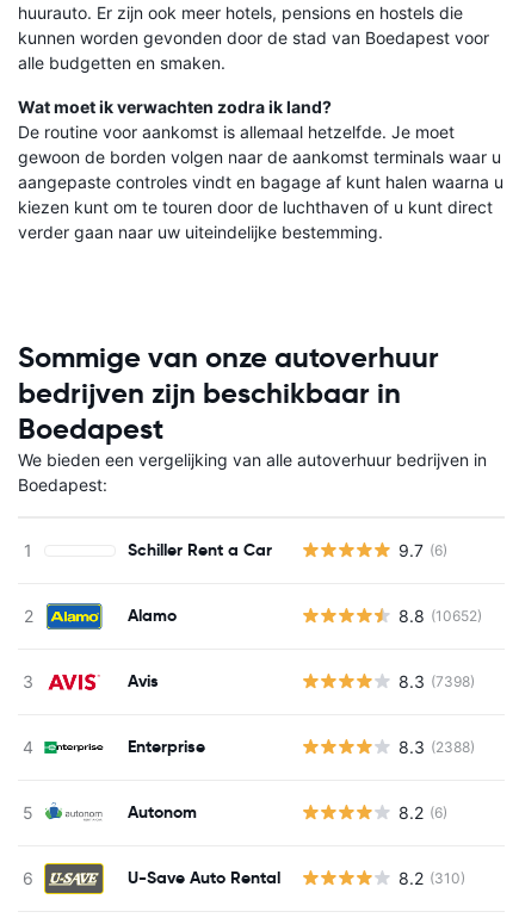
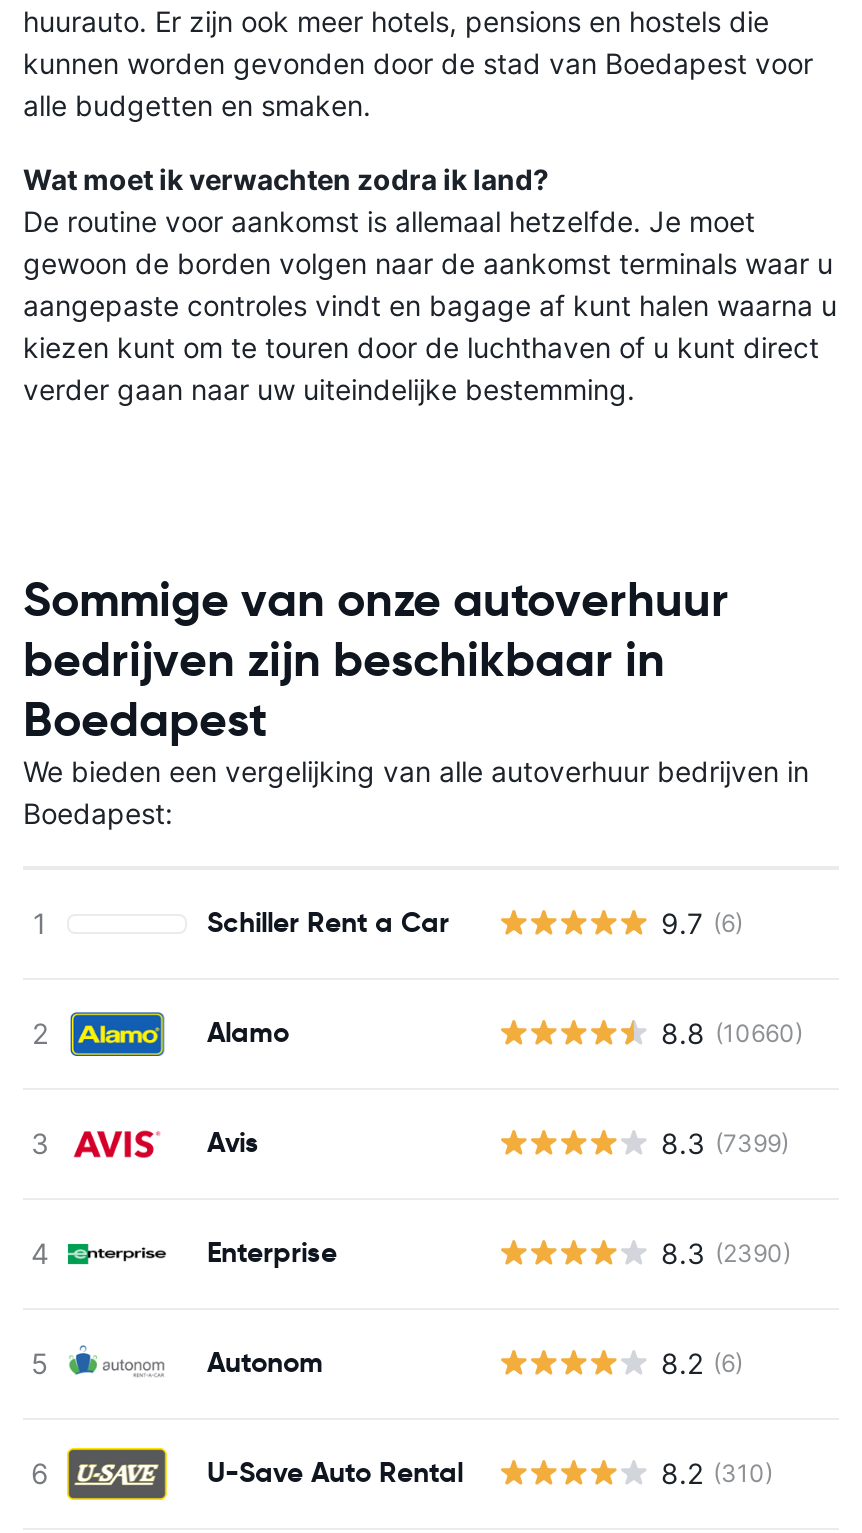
- 8.8 (10652)
+ 8.8 (10660)

- 8.3 (7398)
+ 8.3 (7399)

- 8.3 (2388)
+ 8.3 (2390)
